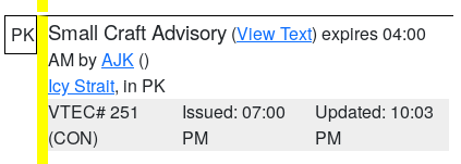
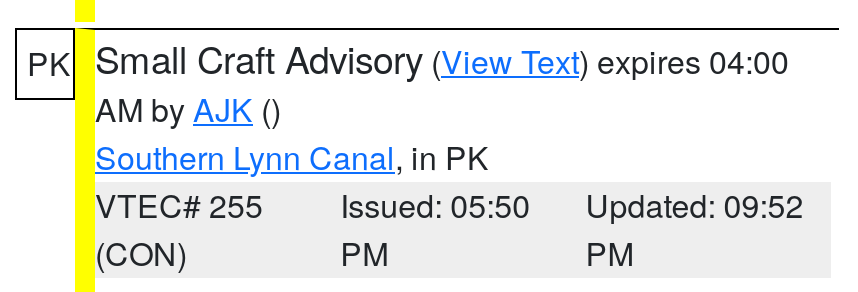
- Icy Strait, in PK
- VTEC# 251
+ Southern Lynn Canal, in PK
+ VTEC# 255

- Issued: 07:00
+ Issued: 05:50

- Updated: 10:03
+ Updated: 09:52
